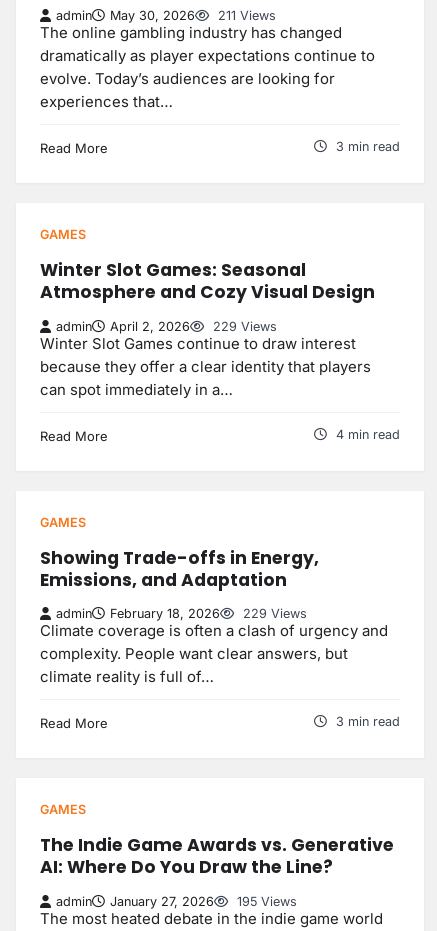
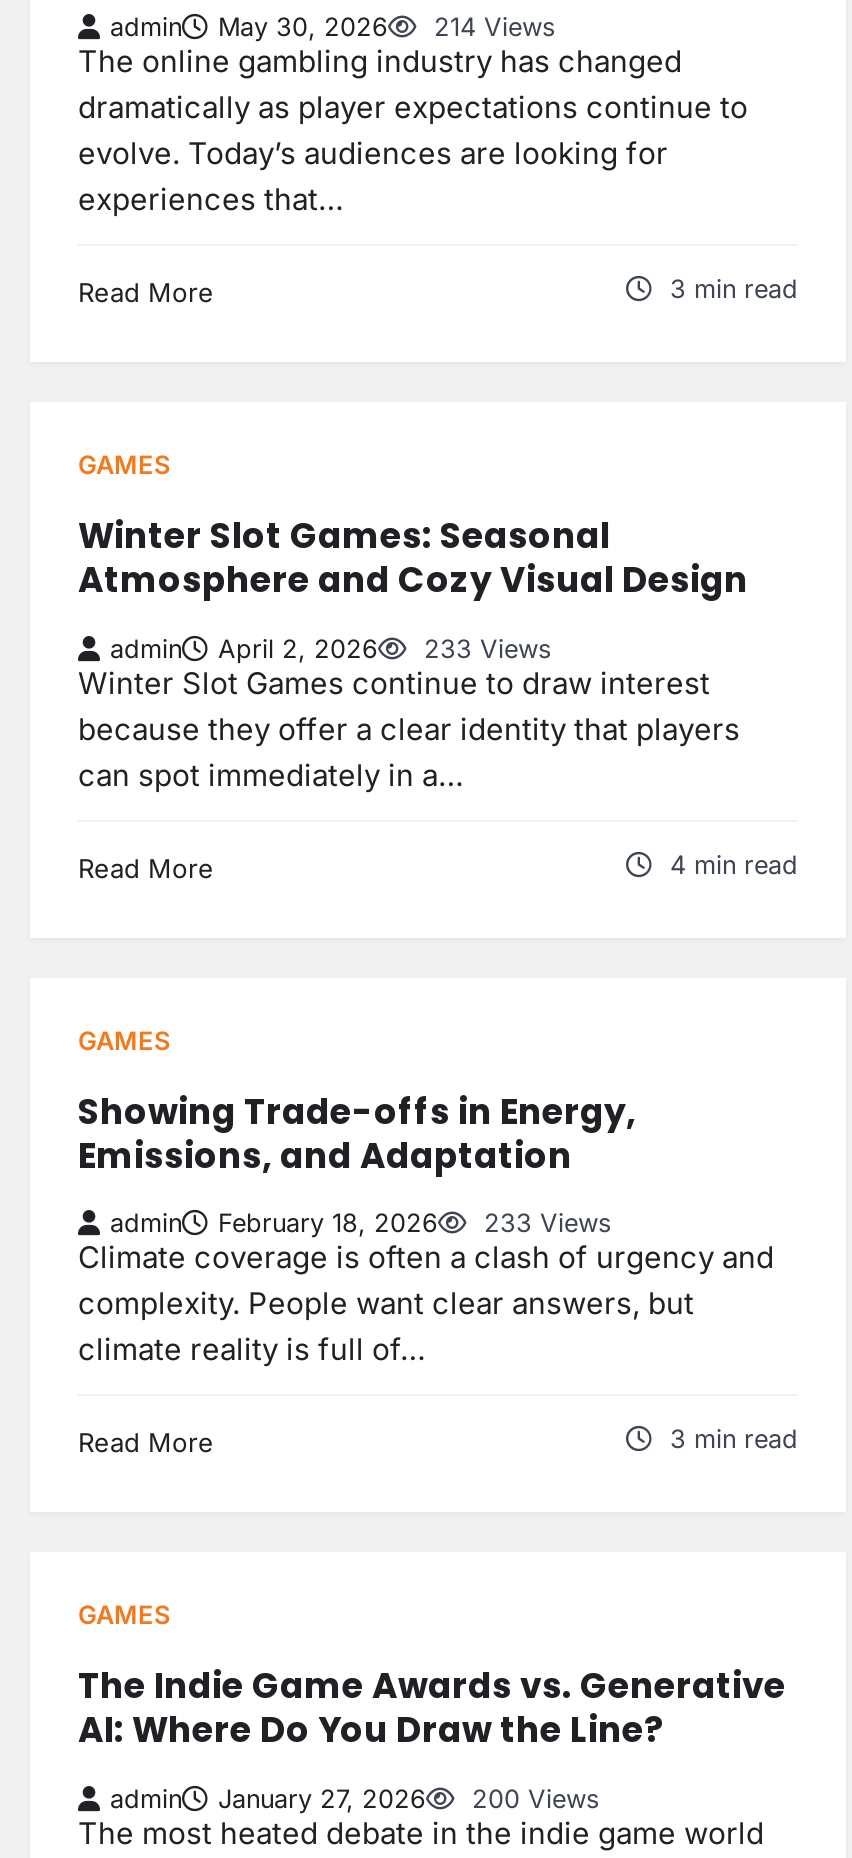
- admin May 30, 2026 211 Views
+ admin May 30, 2026 214 Views

- admin April 2, 2026 229 Views
+ admin April 2, 2026 233 Views

- admin February 18, 2026 229 Views
+ admin February 18, 2026 233 Views

- admin January 27, 2026 195 Views
+ admin January 27, 2026 200 Views
